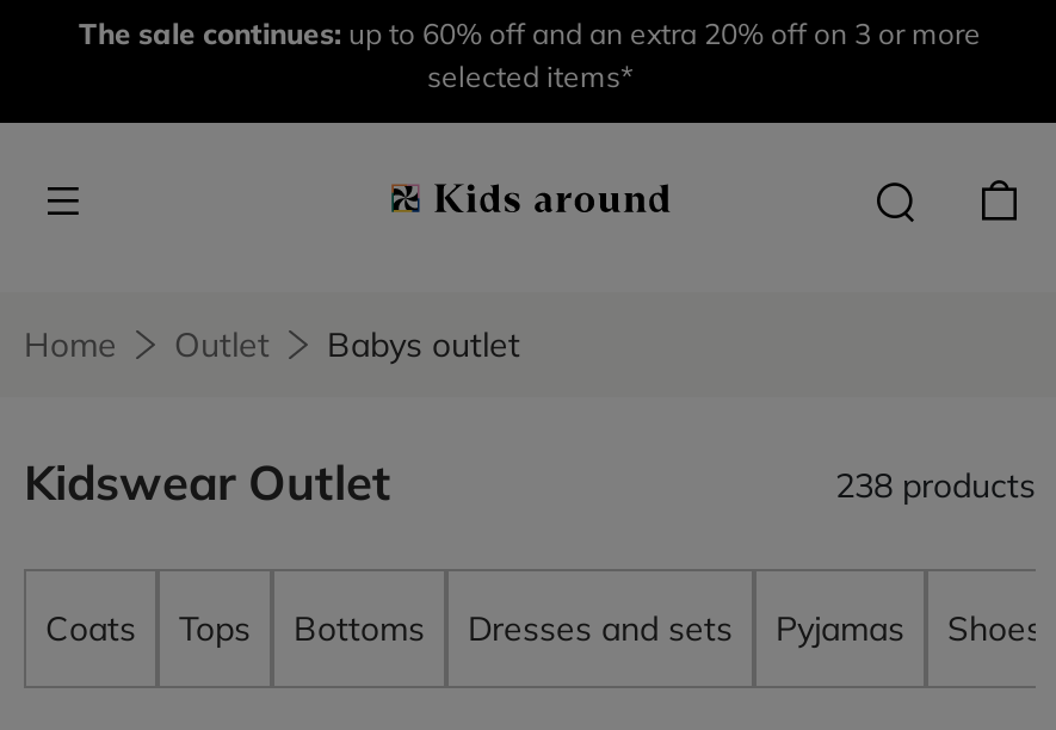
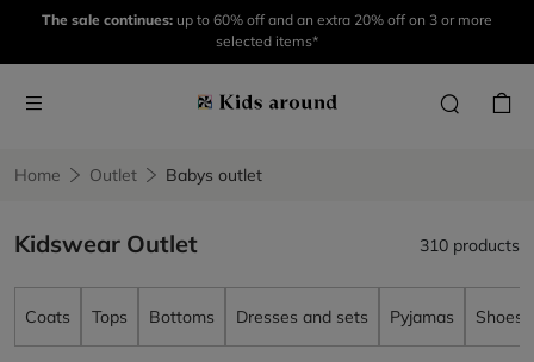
- 238 products
+ 310 products
